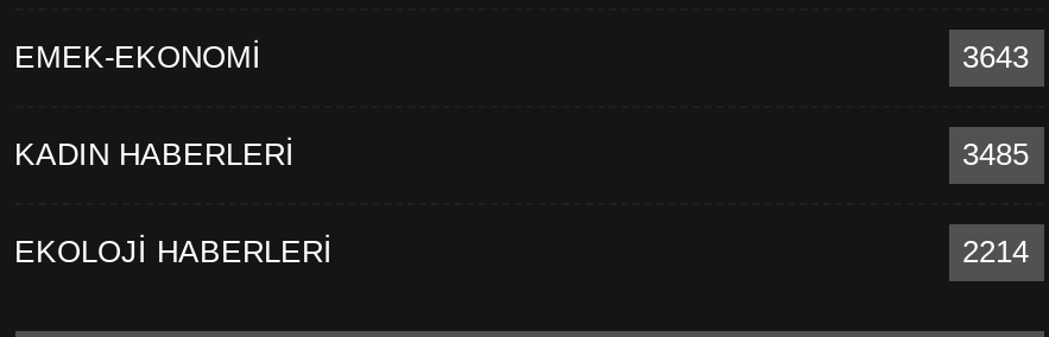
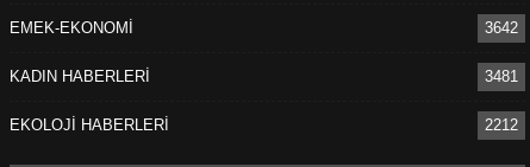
- 3643
+ 3642

- 3485
+ 3481

- 2214
+ 2212
